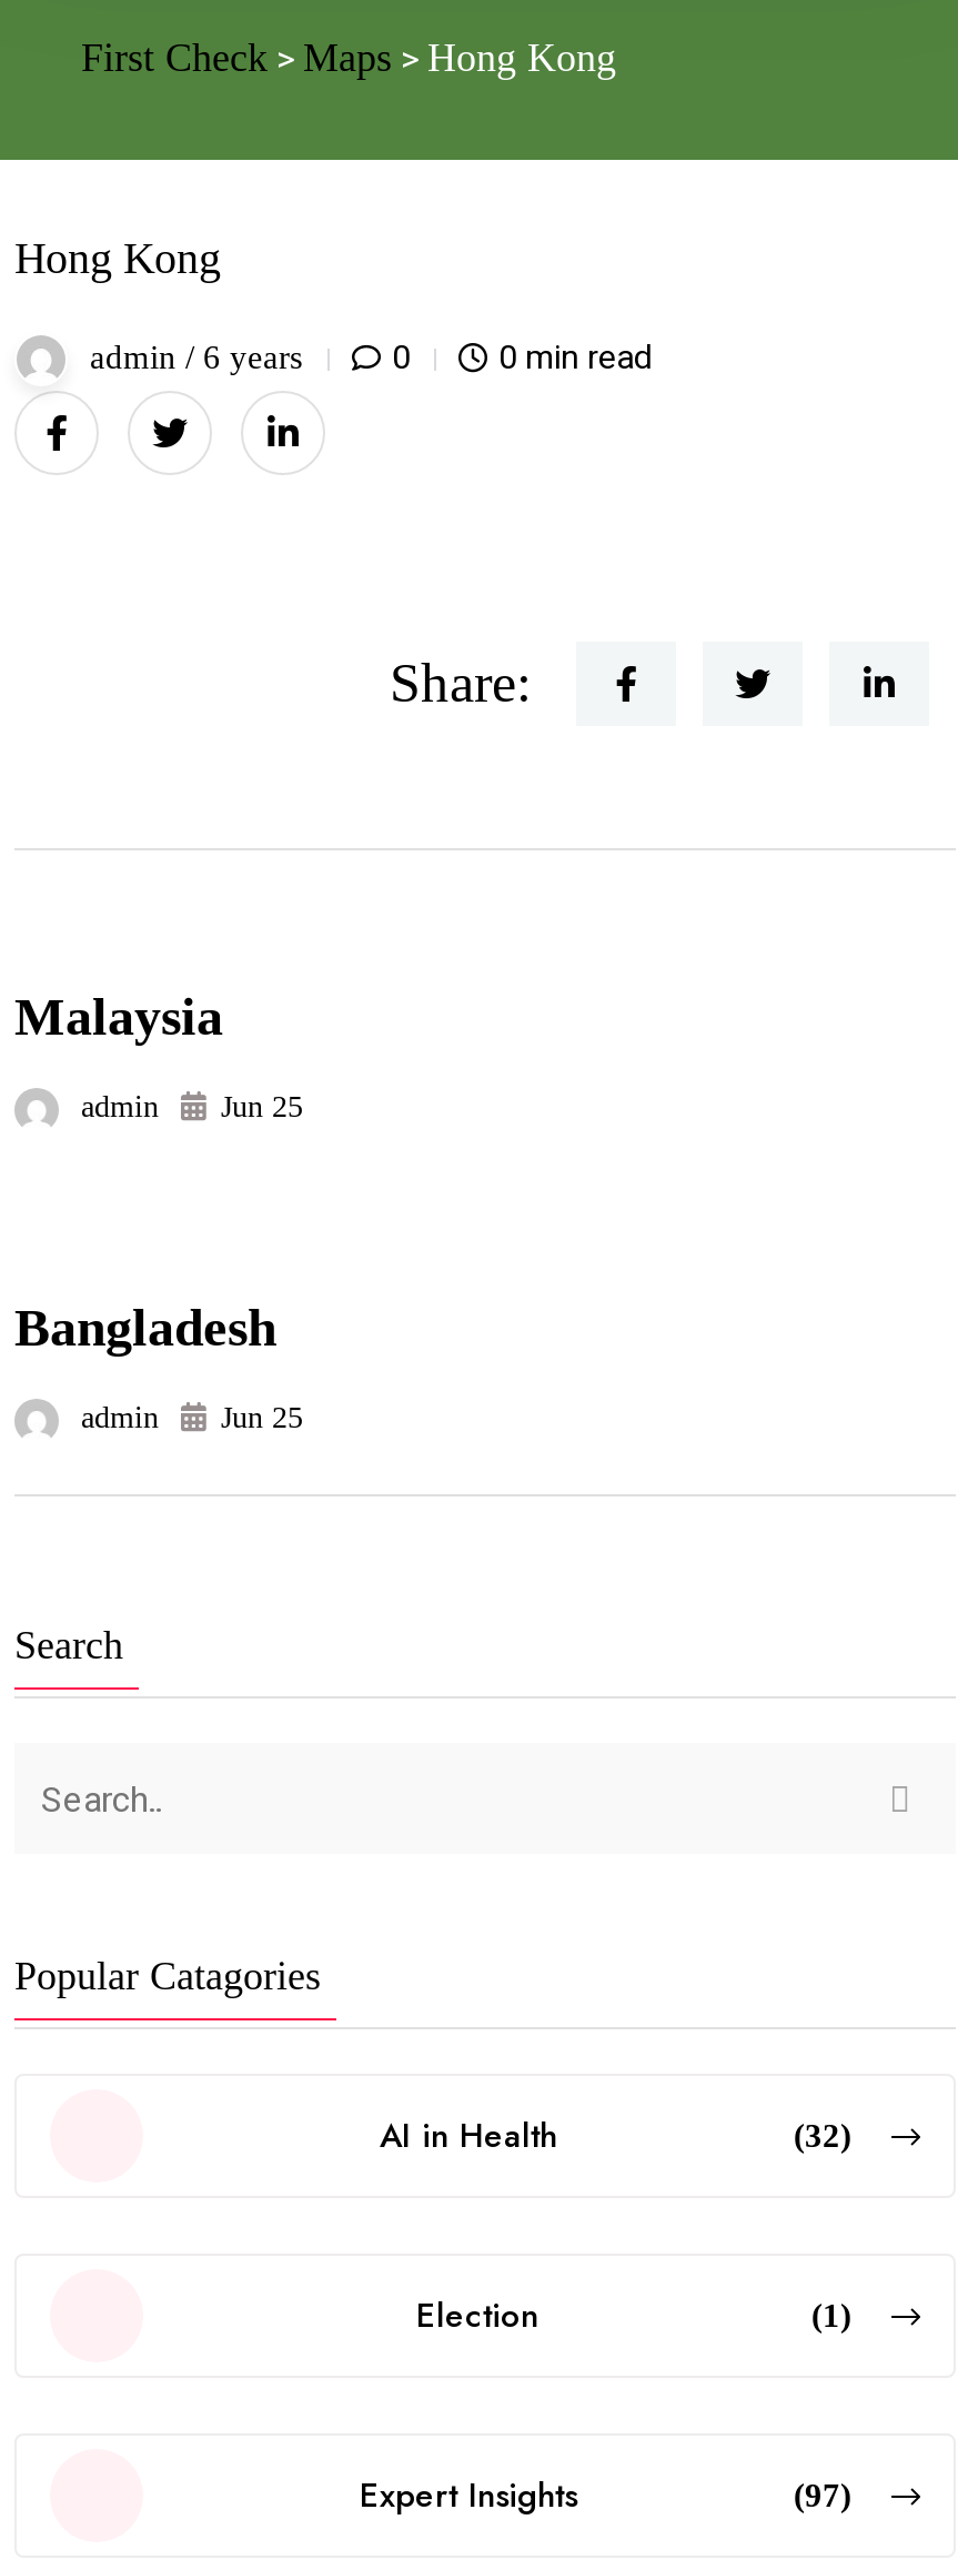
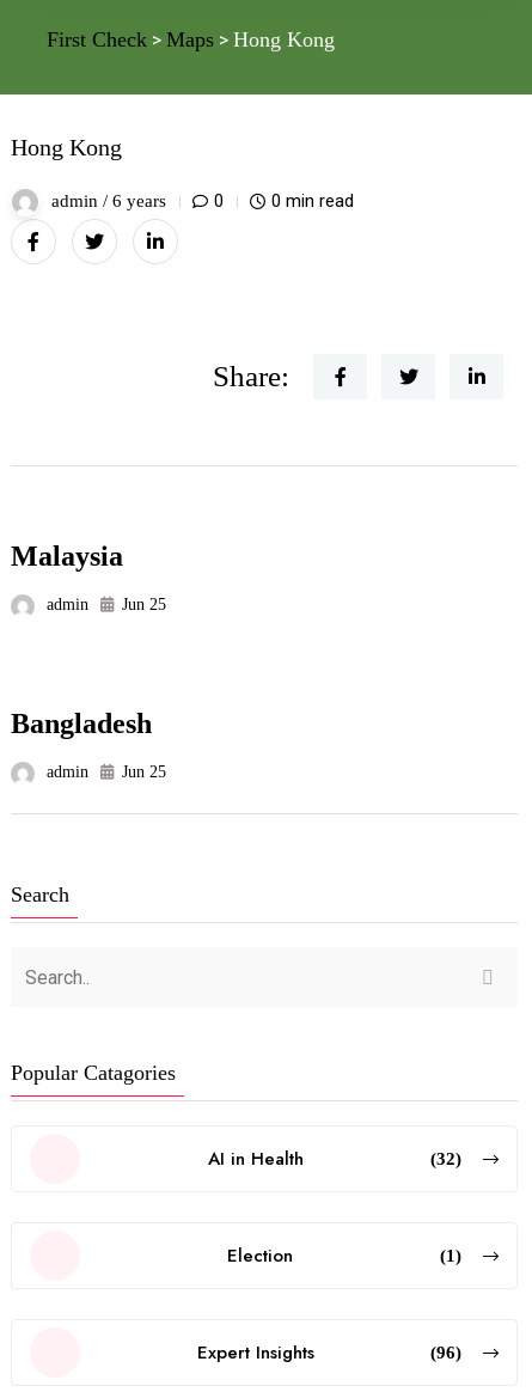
- (97)
+ (96)
